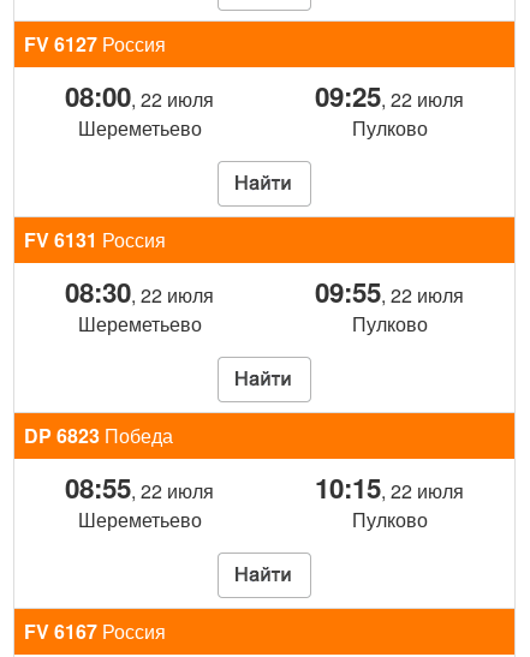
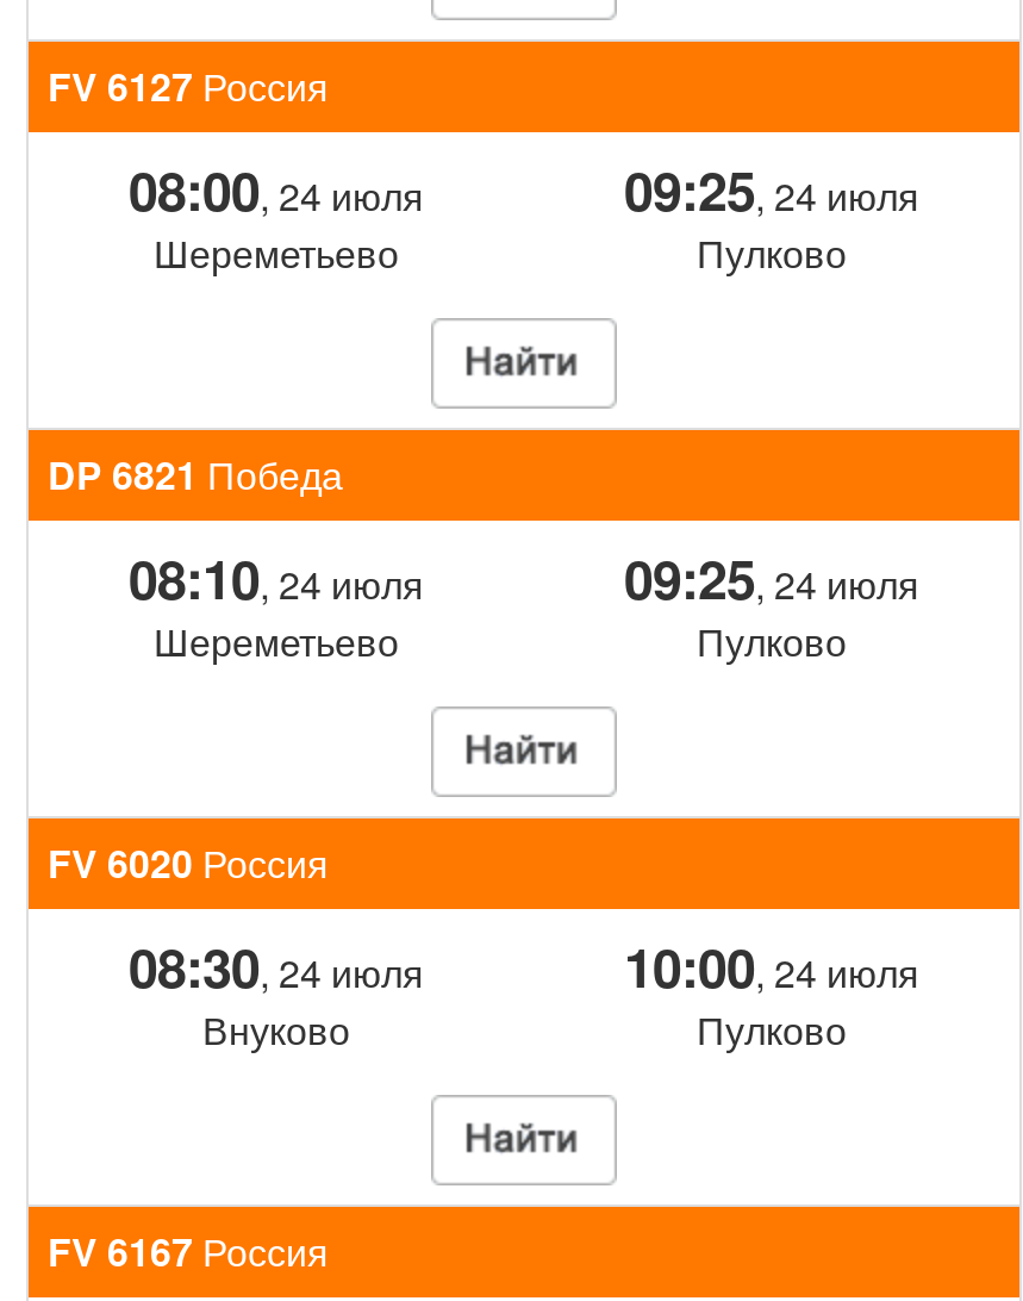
- 08:00, 22 июля
+ 08:00, 24 июля

- 09:25, 22 июля
+ 09:25, 24 июля

- FV 6131 Россия
+ DP 6821 Победа

- 08:30, 22 июля
+ 08:10, 24 июля

- 09:55, 22 июля
+ 09:25, 24 июля

- DP 6823 Победа
+ FV 6020 Россия

- 08:55, 22 июля
- Шереметьево
+ 08:30, 24 июля
+ Внуково

- 10:15, 22 июля
+ 10:00, 24 июля
